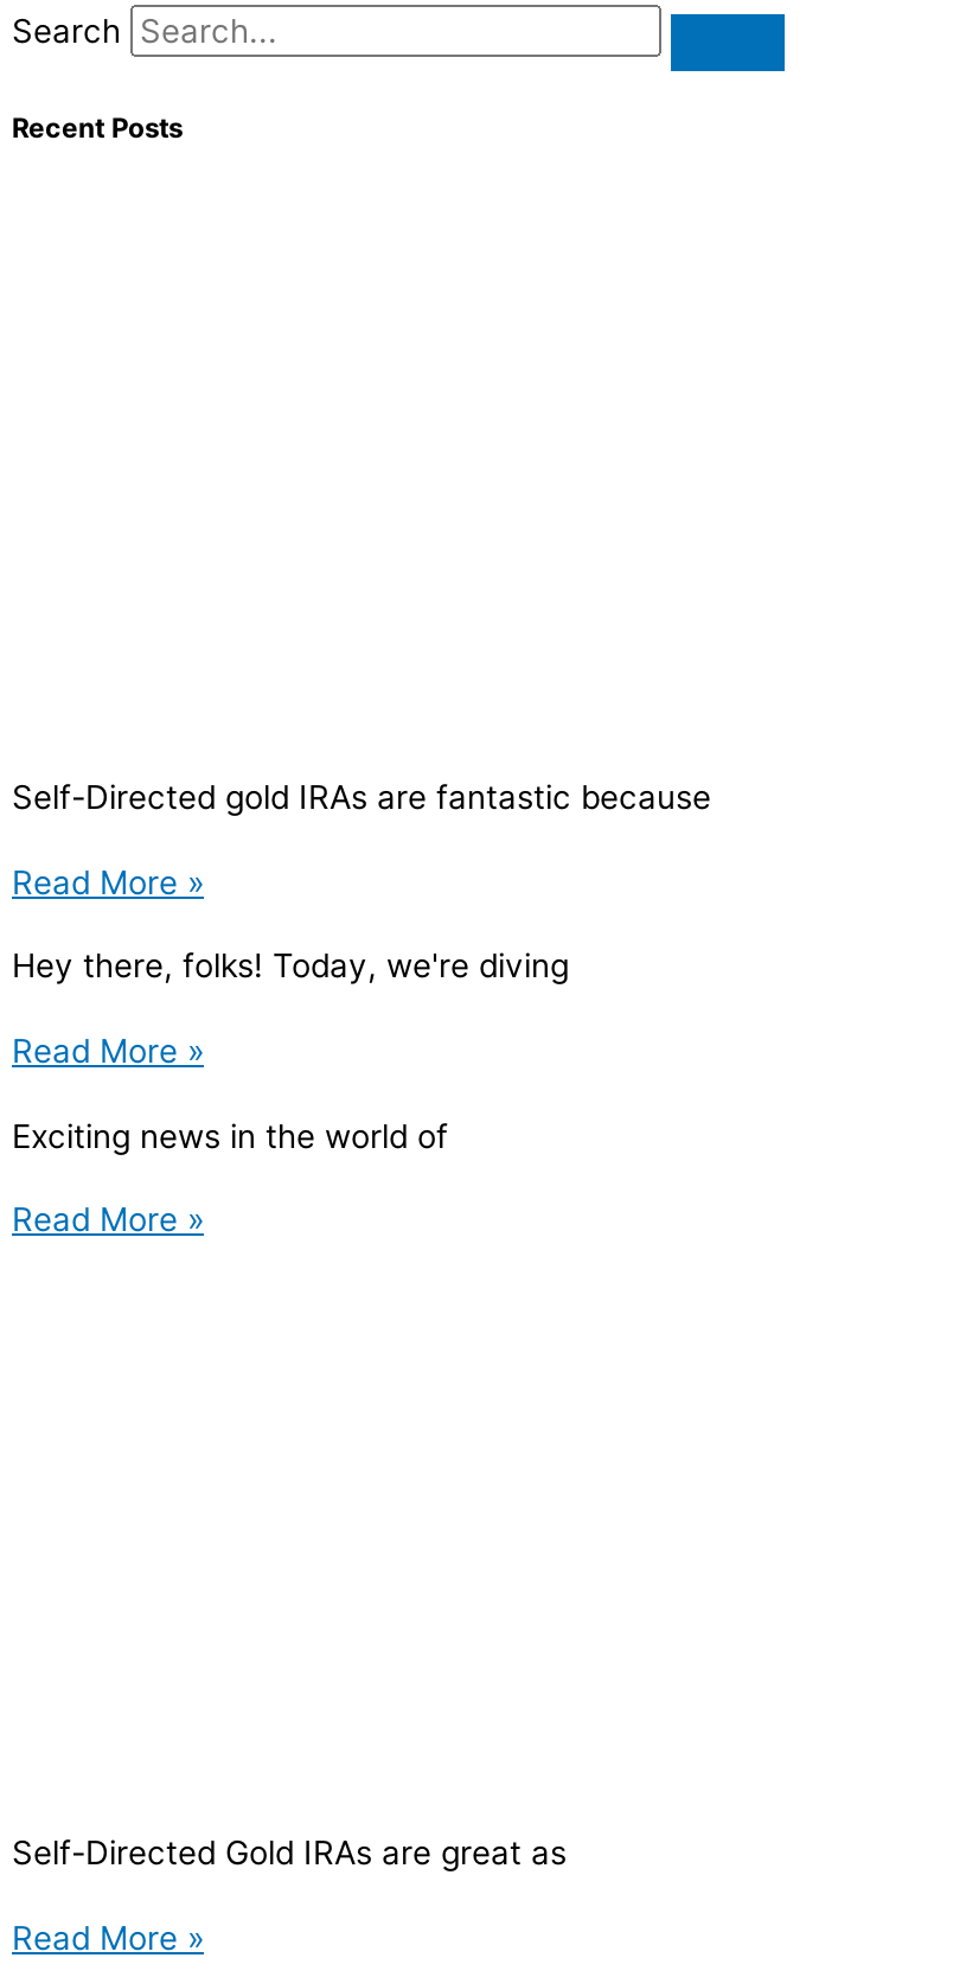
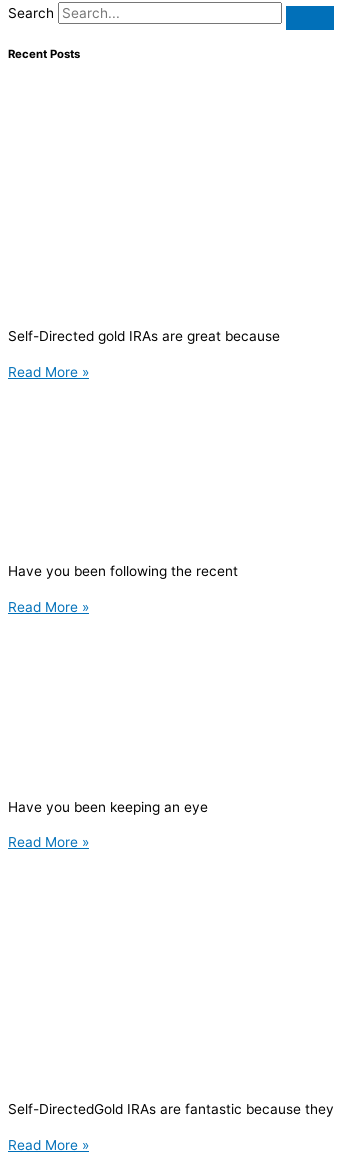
- Self-Directed gold IRAs are fantastic because
+ Self-Directed gold IRAs are great because

- Hey there, folks! Today, we're diving
+ Have you been following the recent

- Exciting news in the world of
+ Have you been keeping an eye

- Self-Directed Gold IRAs are great as
+ Self-DirectedGold IRAs are fantastic because they
